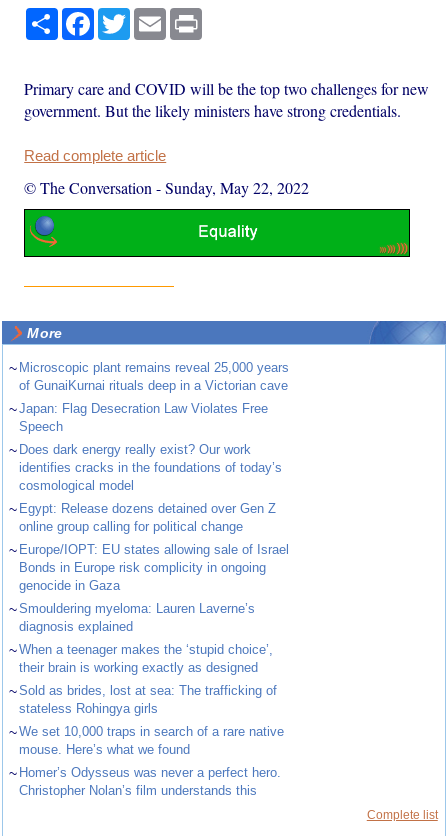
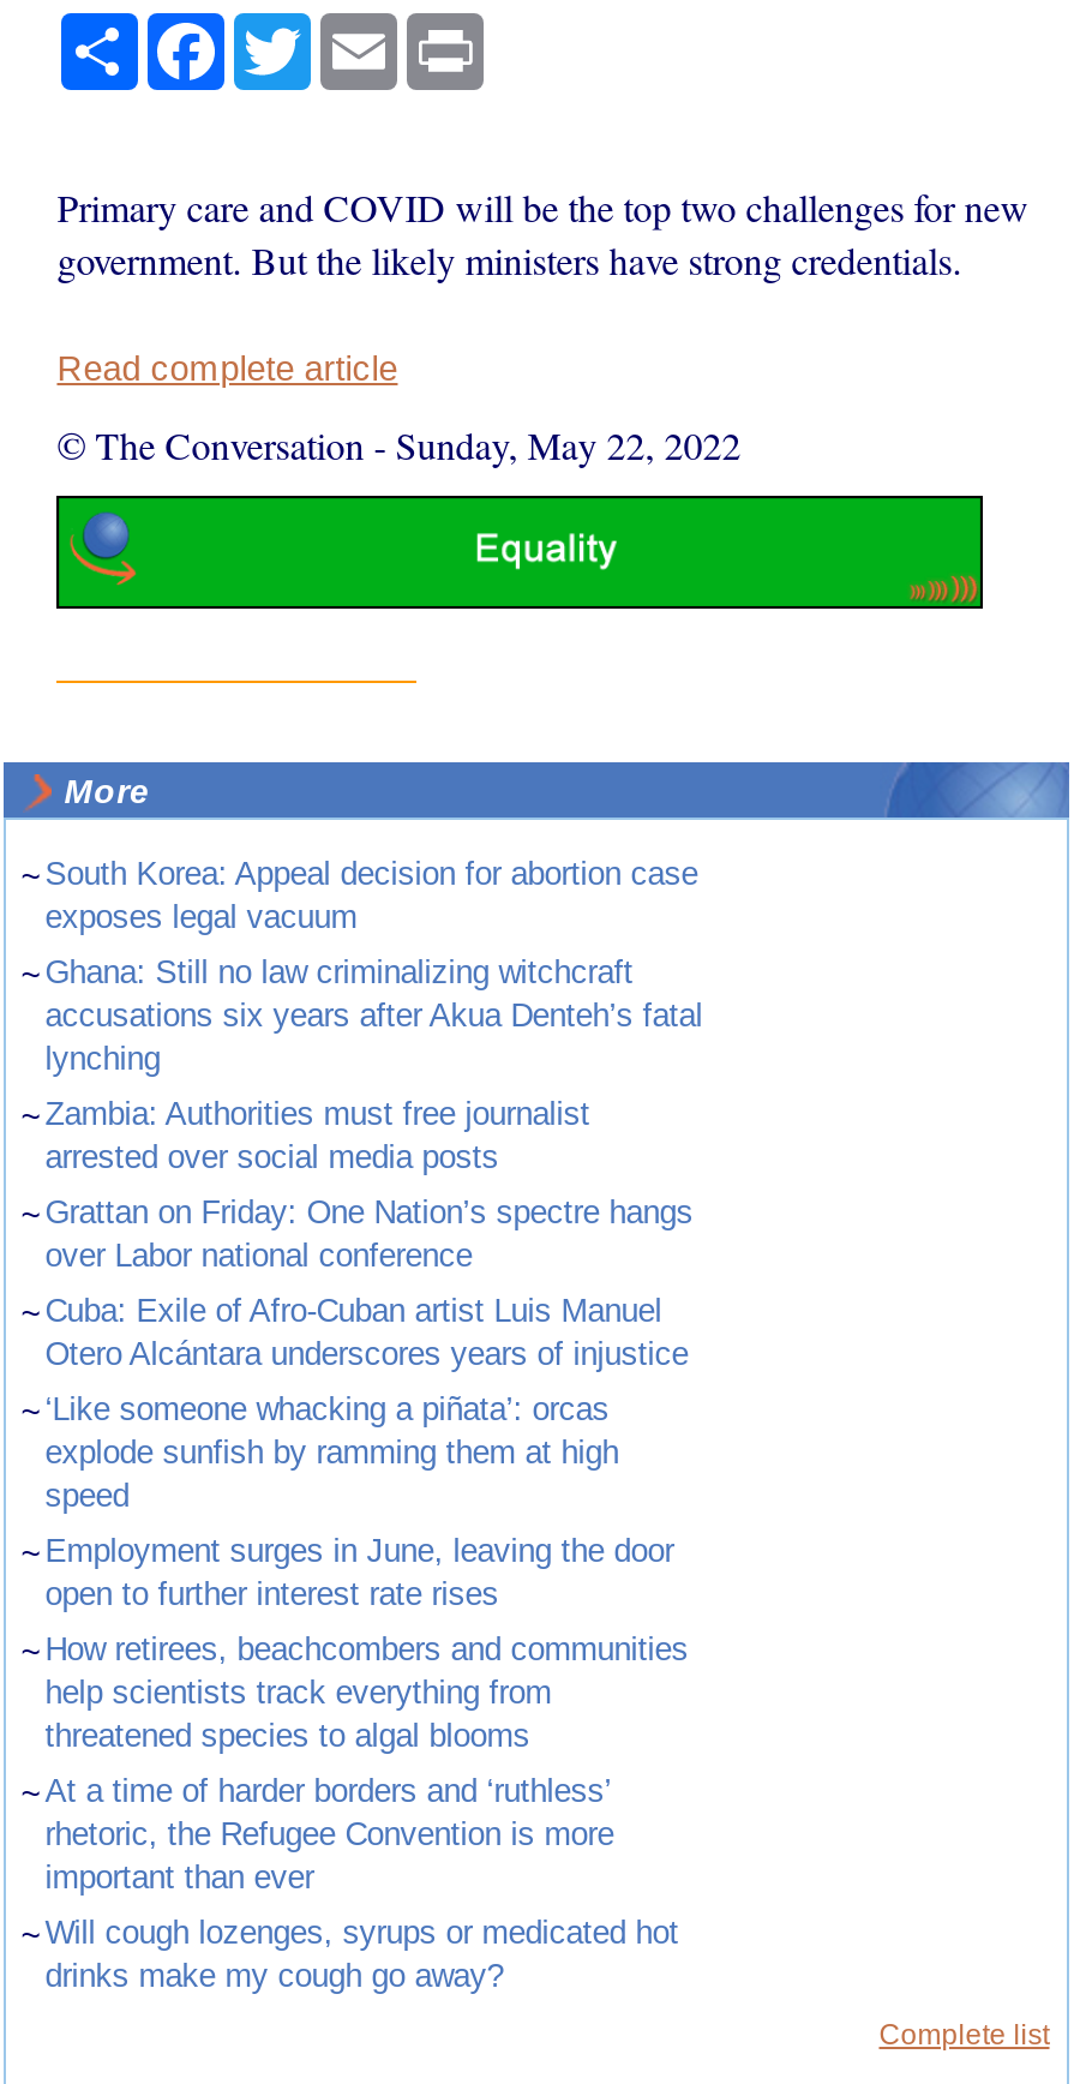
- ~ Microscopic plant remains reveal 25,000 years
- of GunaiKurnai rituals deep in a Victorian cave
+ ~ South Korea: Appeal decision for abortion case
+ exposes legal vacuum

- ~ Japan: Flag Desecration Law Violates Free
- Speech
+ ~ Ghana: Still no law criminalizing witchcraft
+ accusations six years after Akua Denteh’s fatal
+ lynching

- ~ Does dark energy really exist? Our work
- identifies cracks in the foundations of today’s
- cosmological model
+ ~ Zambia: Authorities must free journalist
+ arrested over social media posts

- ~ Egypt: Release dozens detained over Gen Z
- online group calling for political change
+ ~ Grattan on Friday: One Nation’s spectre hangs
+ over Labor national conference

- ~ Europe/IOPT: EU states allowing sale of Israel
- Bonds in Europe risk complicity in ongoing
- genocide in Gaza
+ ~ Cuba: Exile of Afro-Cuban artist Luis Manuel
+ Otero Alcántara underscores years of injustice

- ~ Smouldering myeloma: Lauren Laverne’s
- diagnosis explained
+ ~ ‘Like someone whacking a piñata’: orcas
+ explode sunfish by ramming them at high
+ speed

- ~ When a teenager makes the ‘stupid choice’,
- their brain is working exactly as designed
+ ~ Employment surges in June, leaving the door
+ open to further interest rate rises

- ~ Sold as brides, lost at sea: The trafficking of
- stateless Rohingya girls
+ ~ How retirees, beachcombers and communities
+ help scientists track everything from
+ threatened species to algal blooms

- ~ We set 10,000 traps in search of a rare native
- mouse. Here’s what we found
+ ~ At a time of harder borders and ‘ruthless’
+ rhetoric, the Refugee Convention is more
+ important than ever

- ~ Homer’s Odysseus was never a perfect hero.
- Christopher Nolan’s film understands this
+ ~ Will cough lozenges, syrups or medicated hot
+ drinks make my cough go away?
